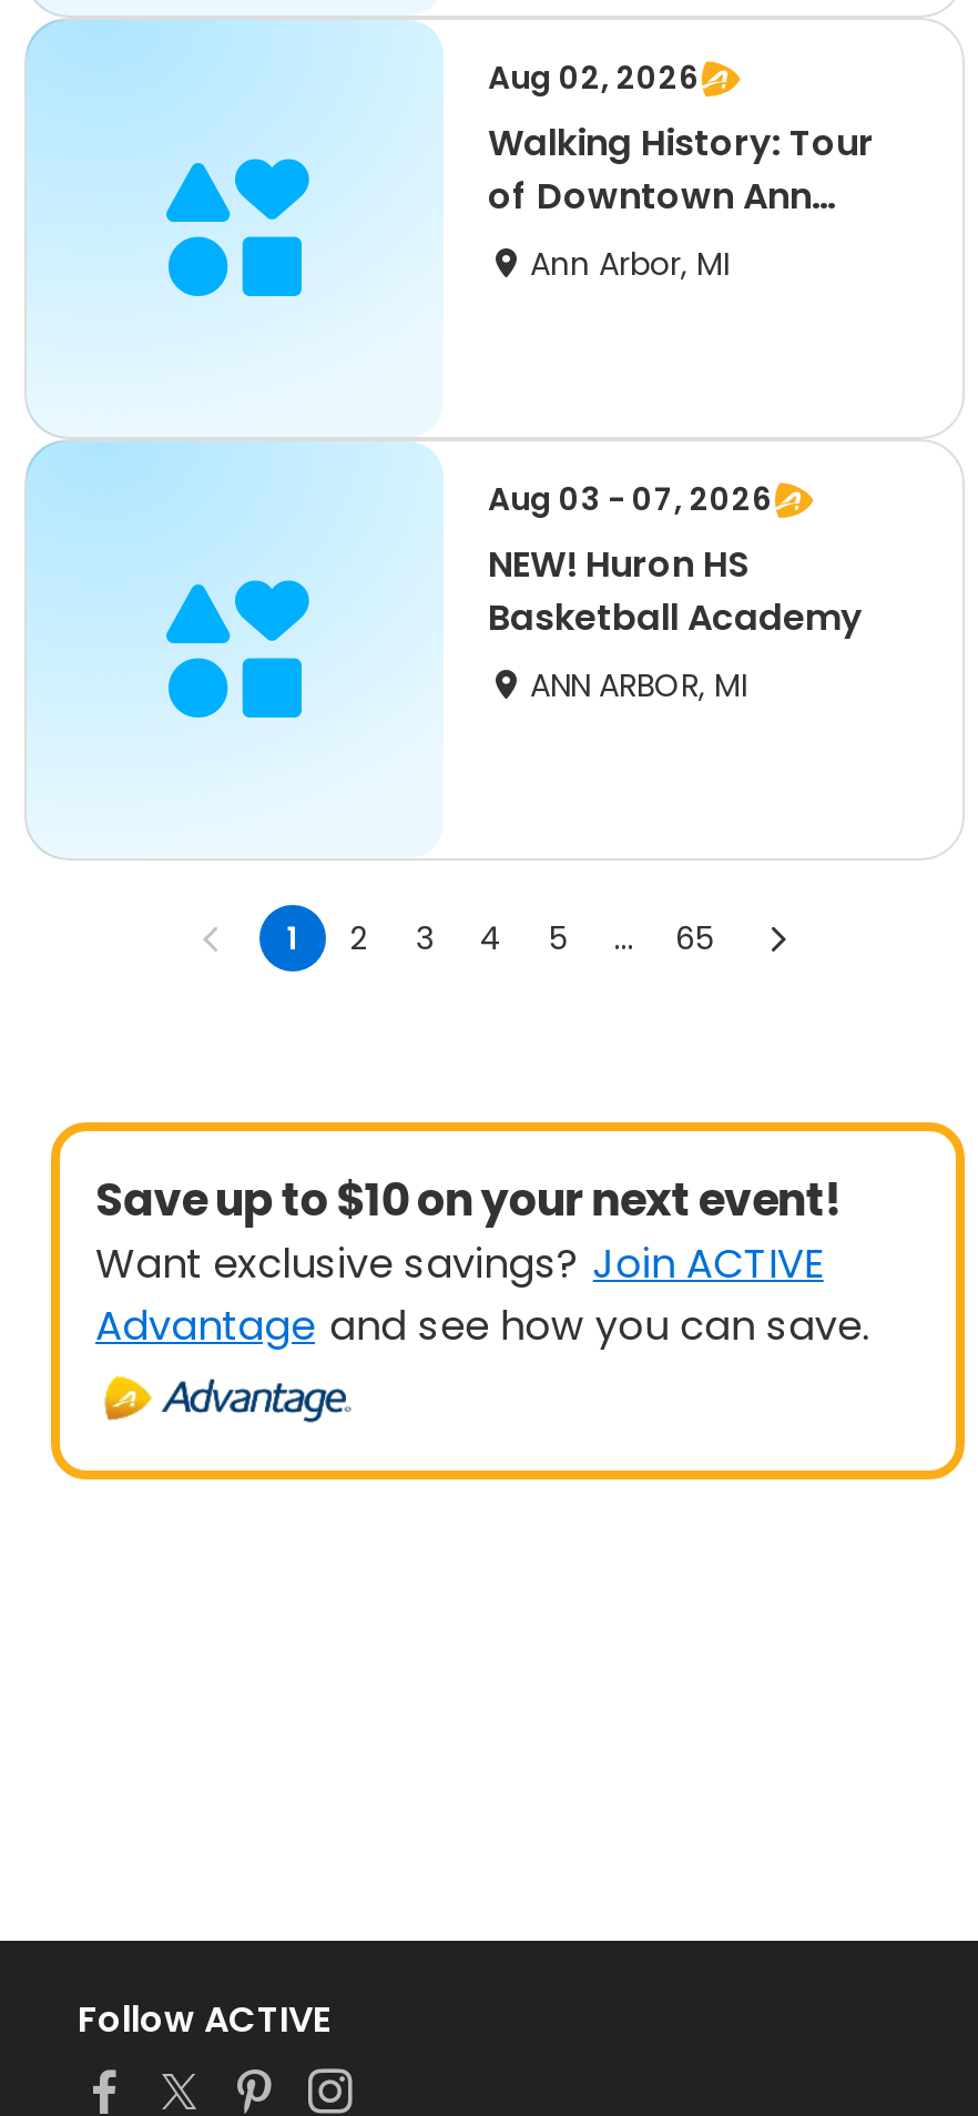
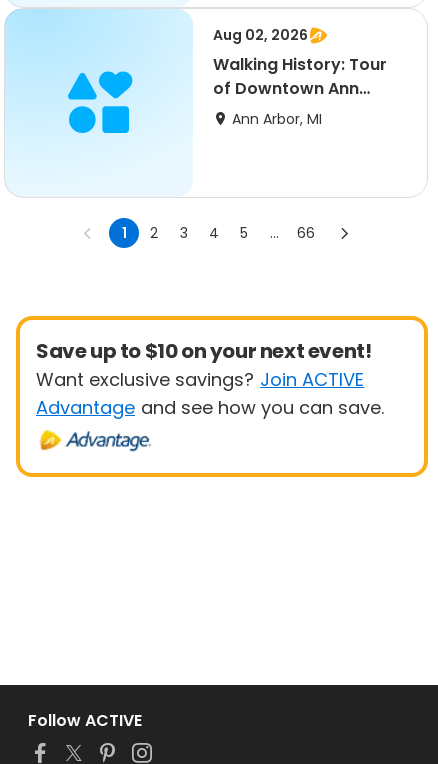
- Aug 03 - 07, 2026
- NEW! Huron HS
- Basketball Academy
- ANN ARBOR, MI

- 65
+ 66
